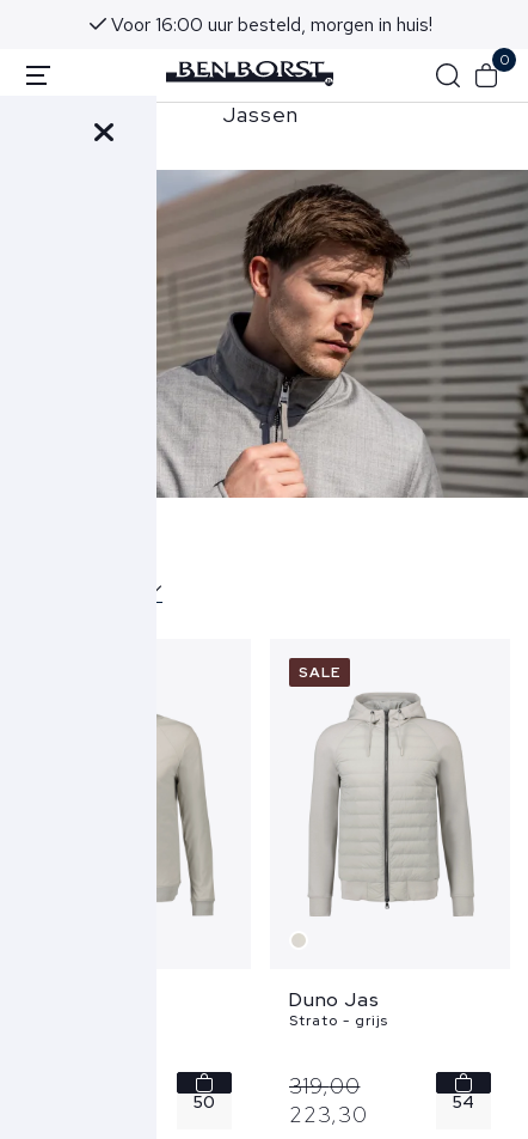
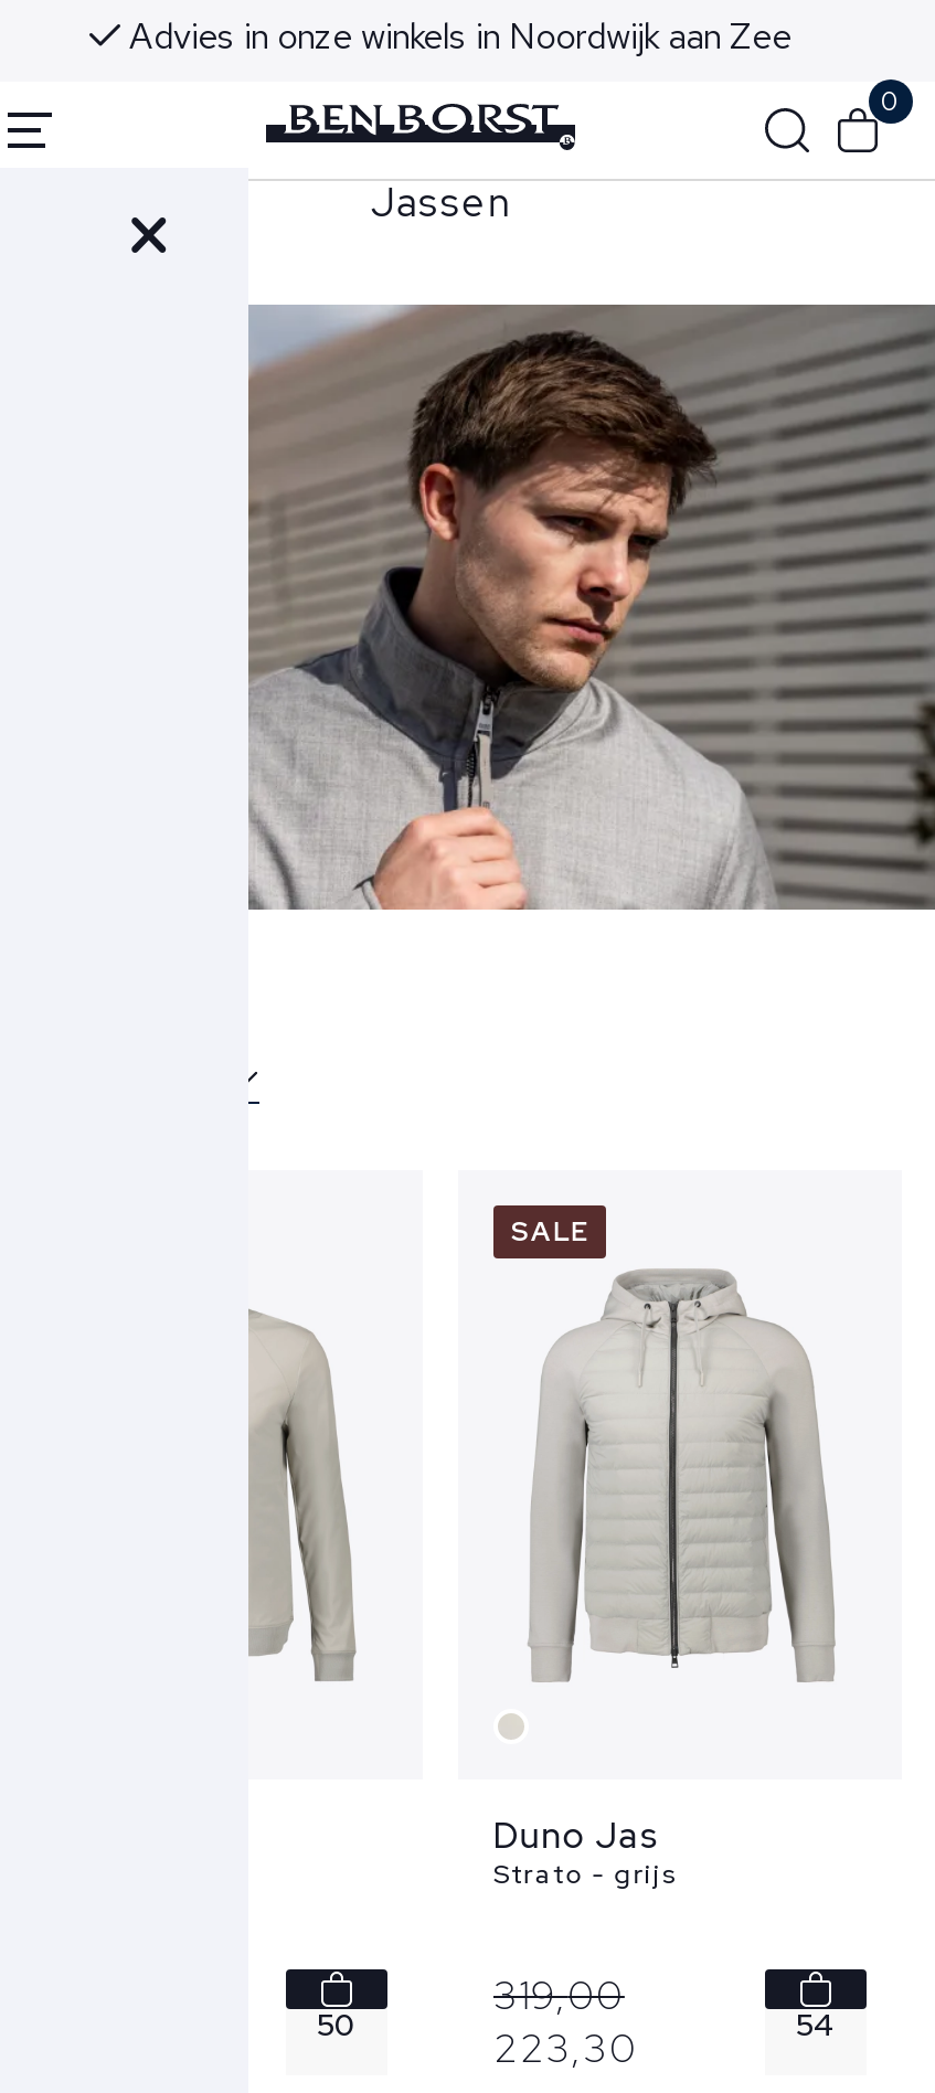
- Voor 16:00 uur besteld, morgen in huis!
+ Advies in onze winkels in Noordwijk aan Zee
